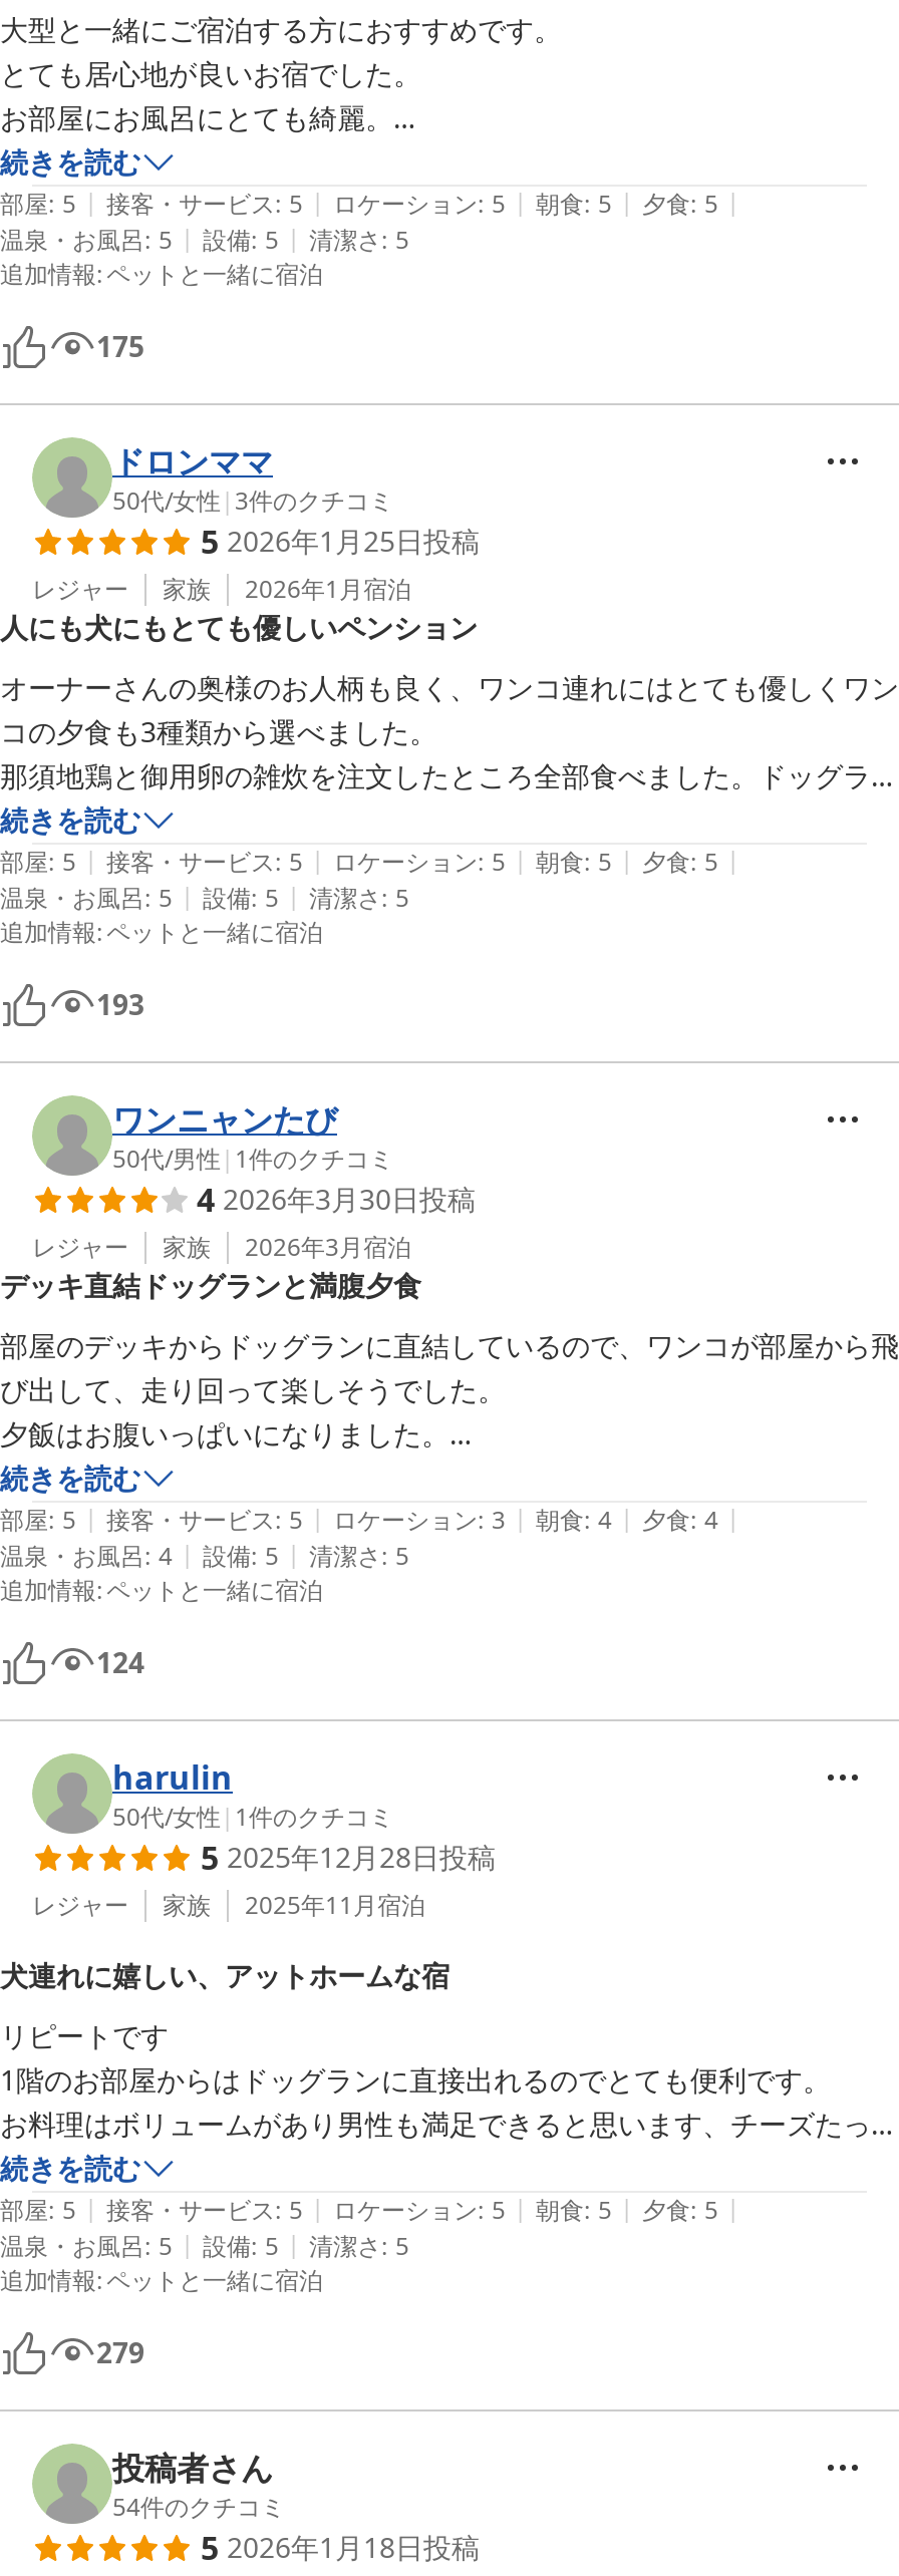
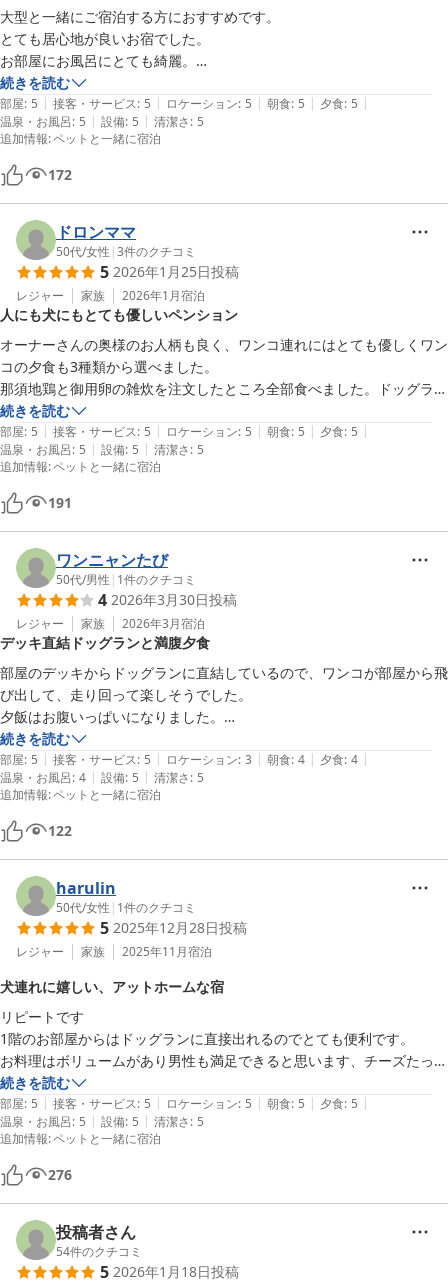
- 175
+ 172

- 193
+ 191

- 124
+ 122

- 279
+ 276
